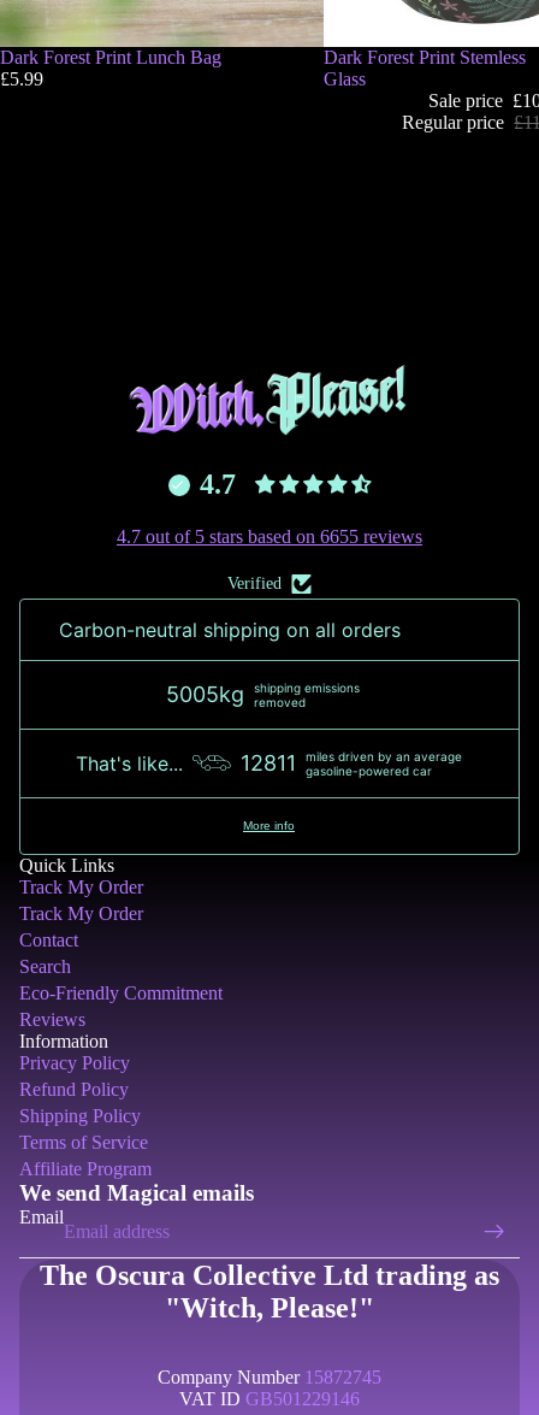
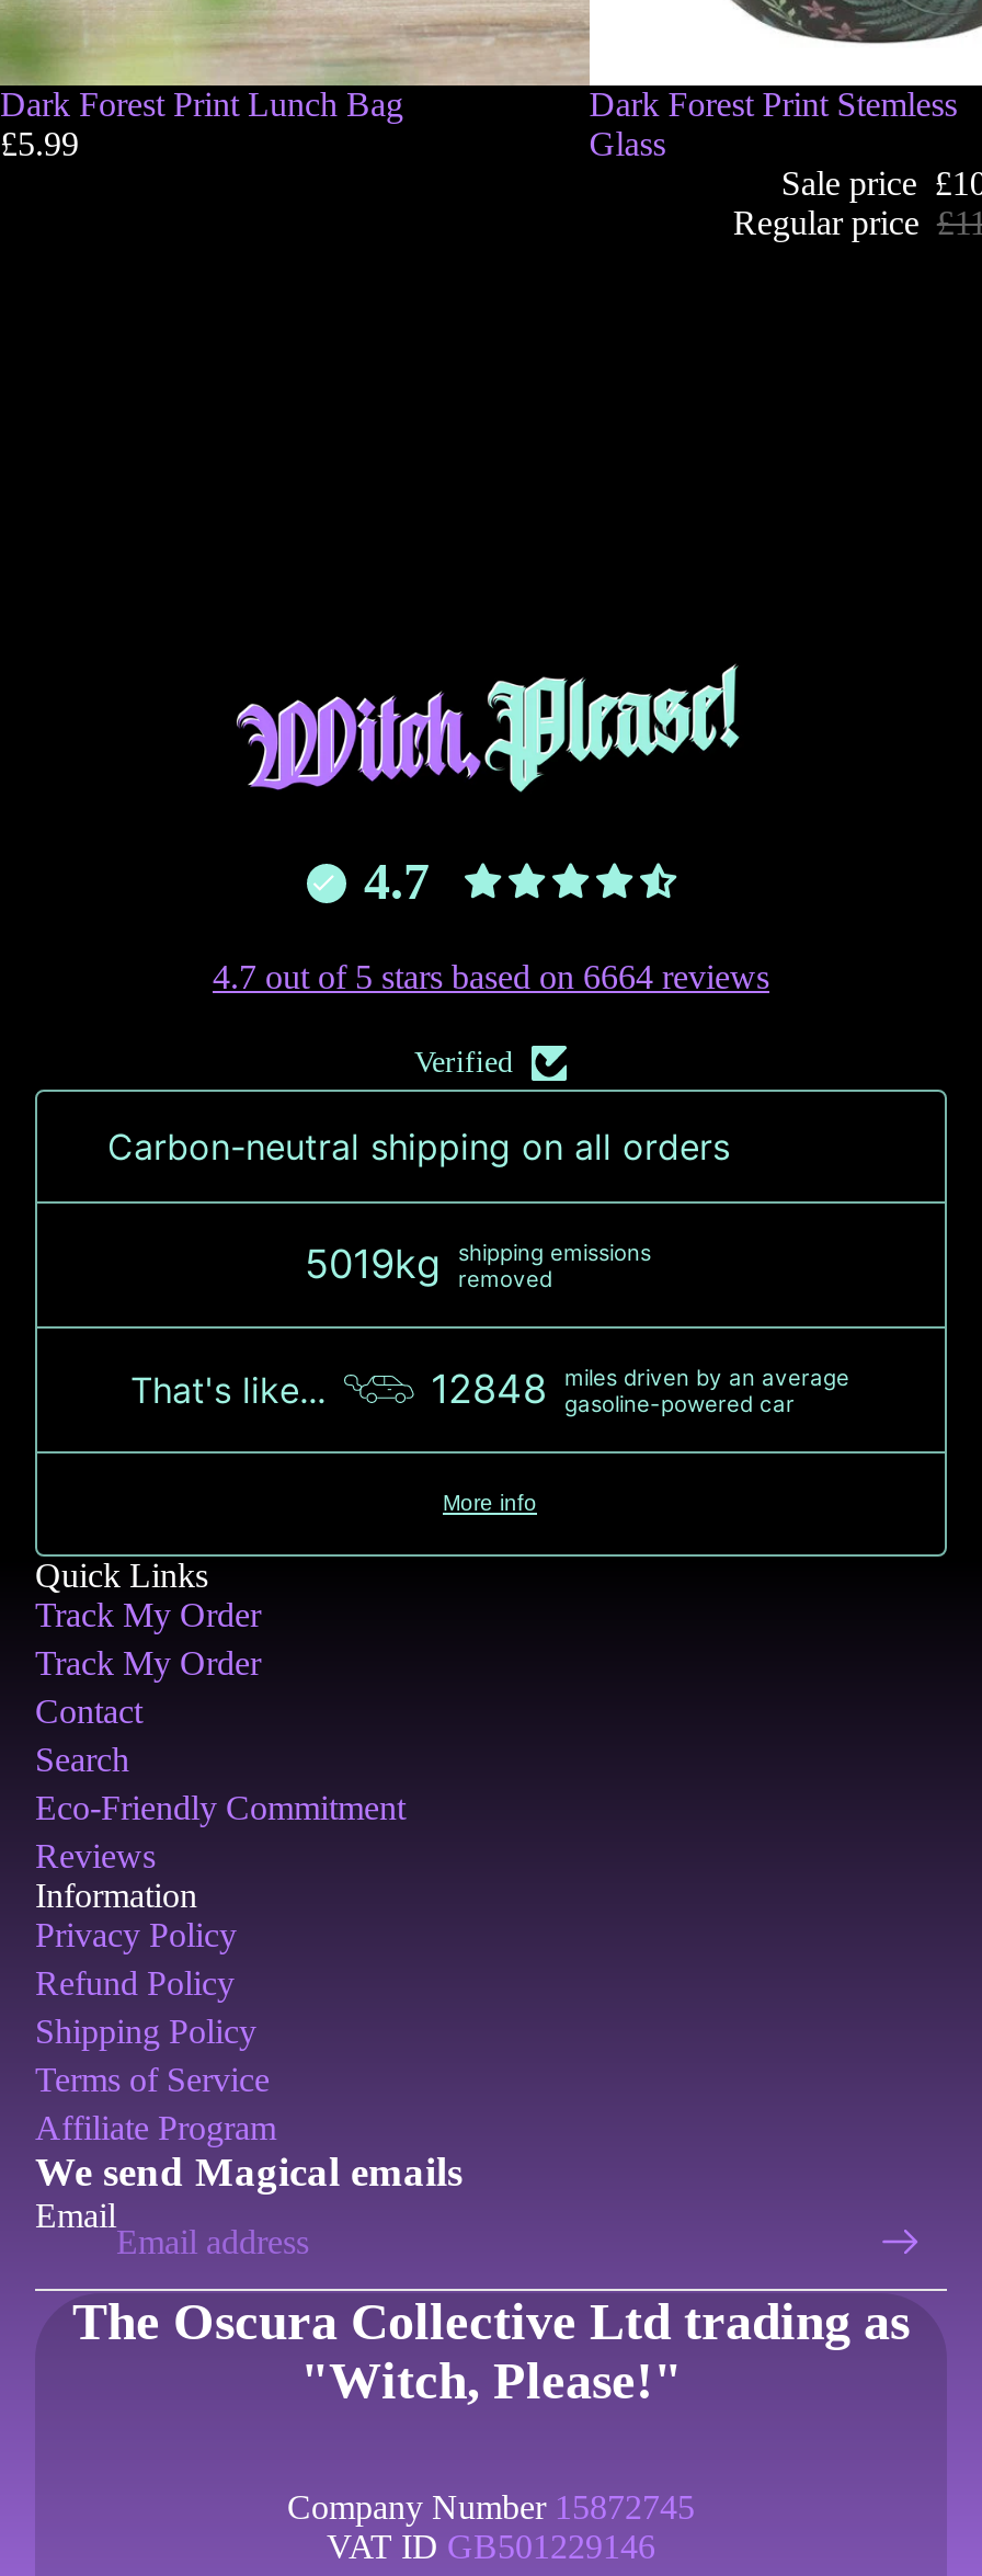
- 4.7 out of 5 stars based on 6655 reviews
+ 4.7 out of 5 stars based on 6664 reviews

- 5005kg shipping emissions removed
+ 5019kg shipping emissions removed

- 12811 miles driven by an average gasoline-powered car
+ 12848 miles driven by an average gasoline-powered car
